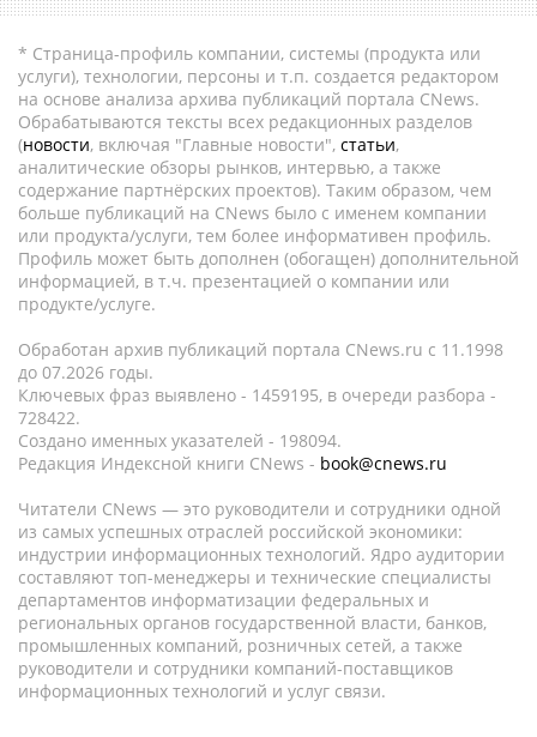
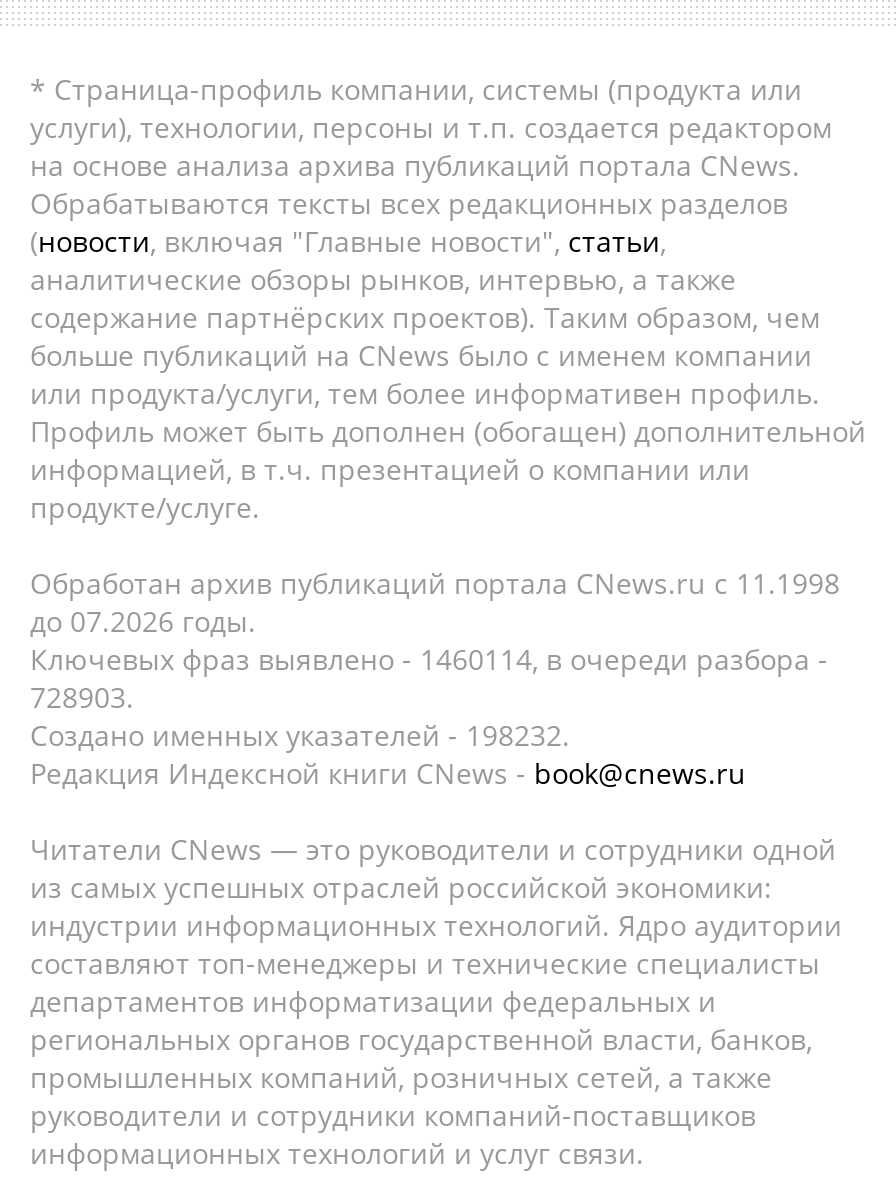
- Ключевых фраз выявлено - 1459195, в очереди разбора -
+ Ключевых фраз выявлено - 1460114, в очереди разбора -

- 728422.
+ 728903.

- Создано именных указателей - 198094.
+ Создано именных указателей - 198232.
